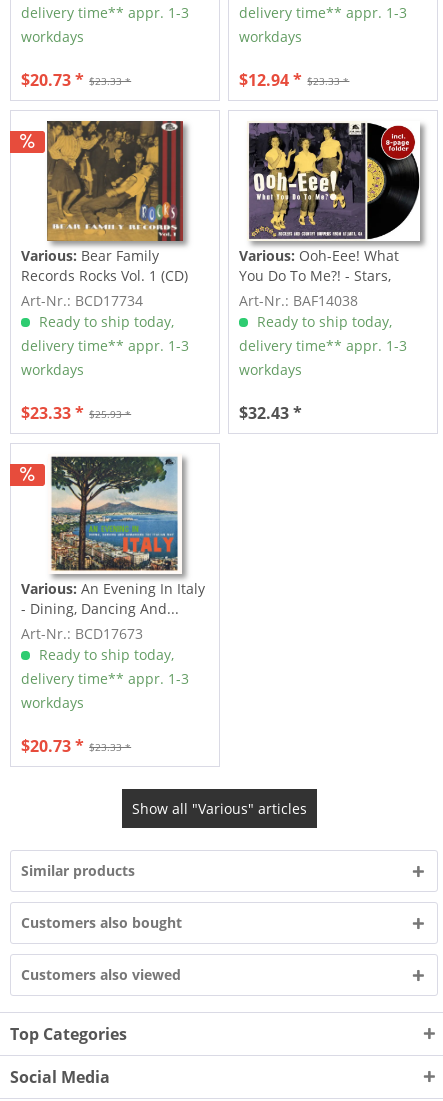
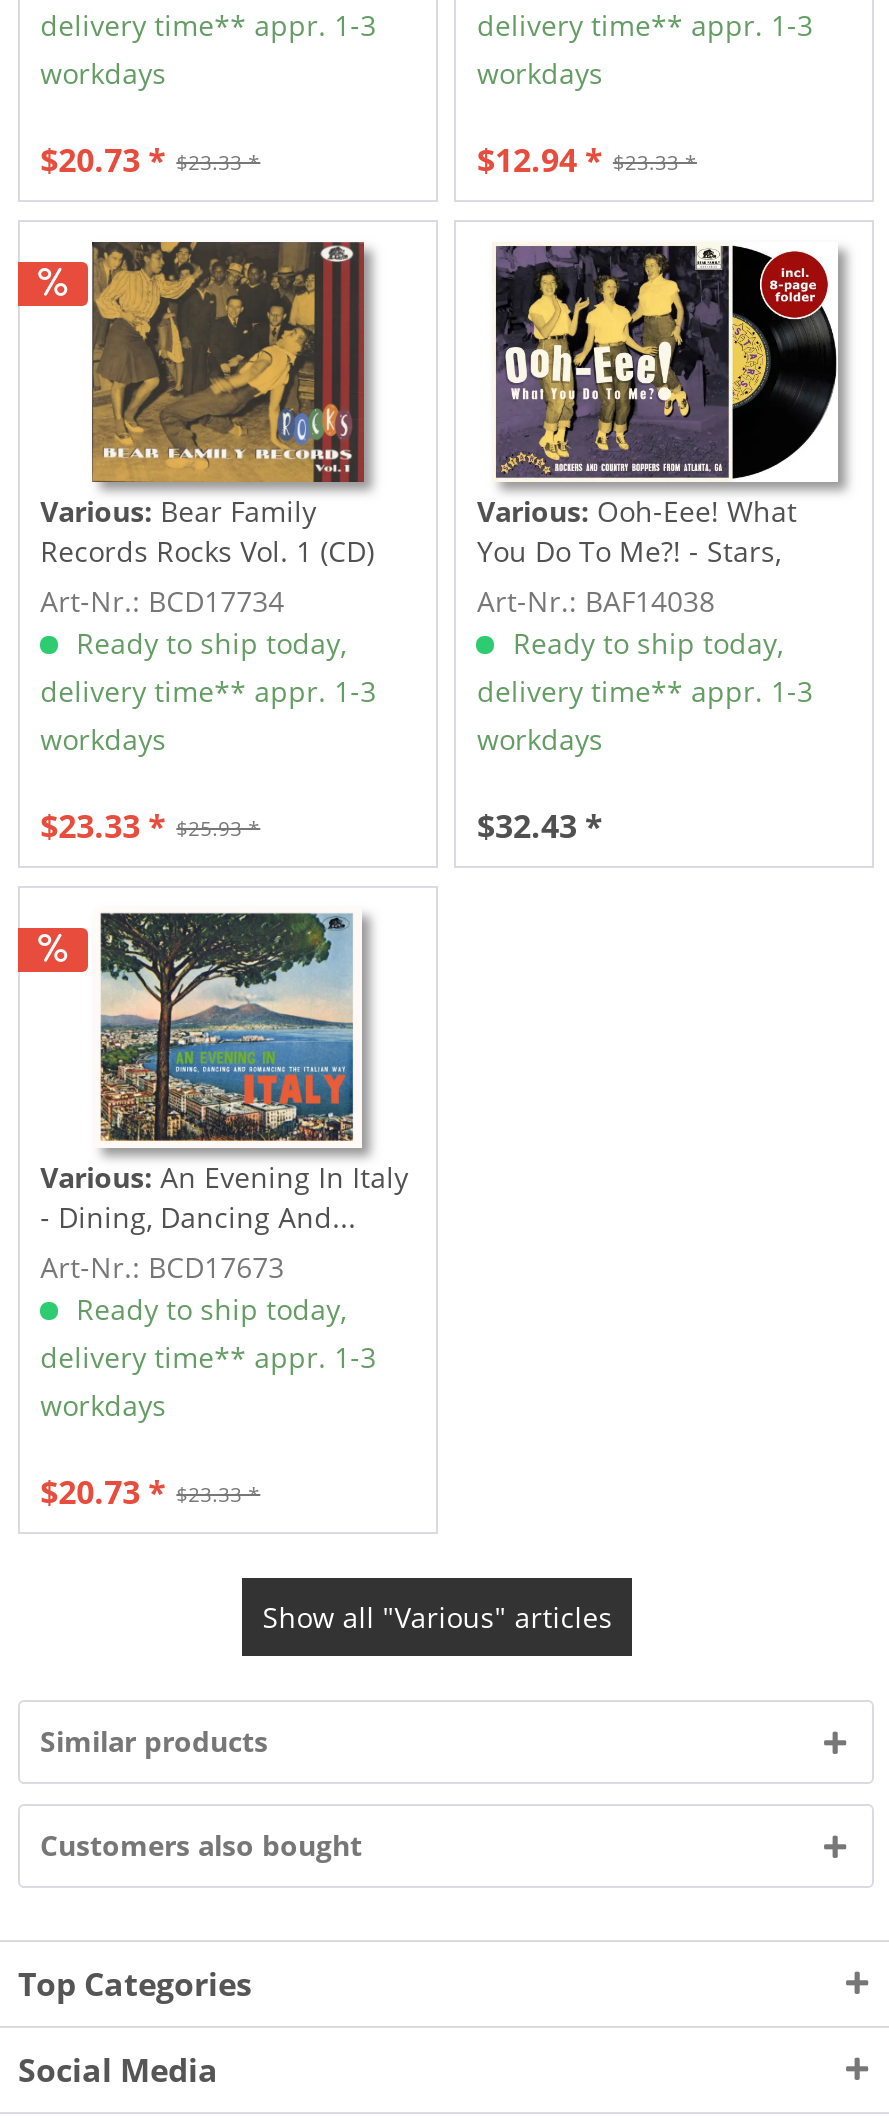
- Customers also viewed
